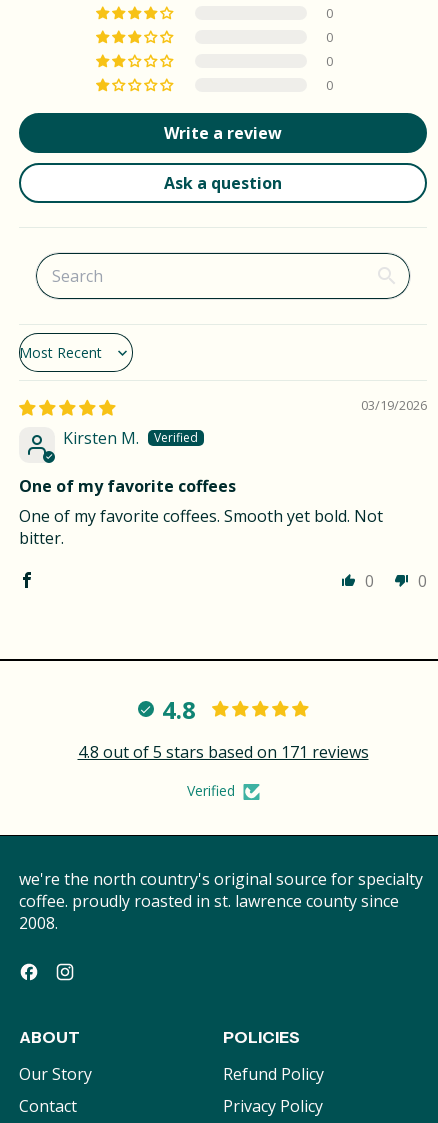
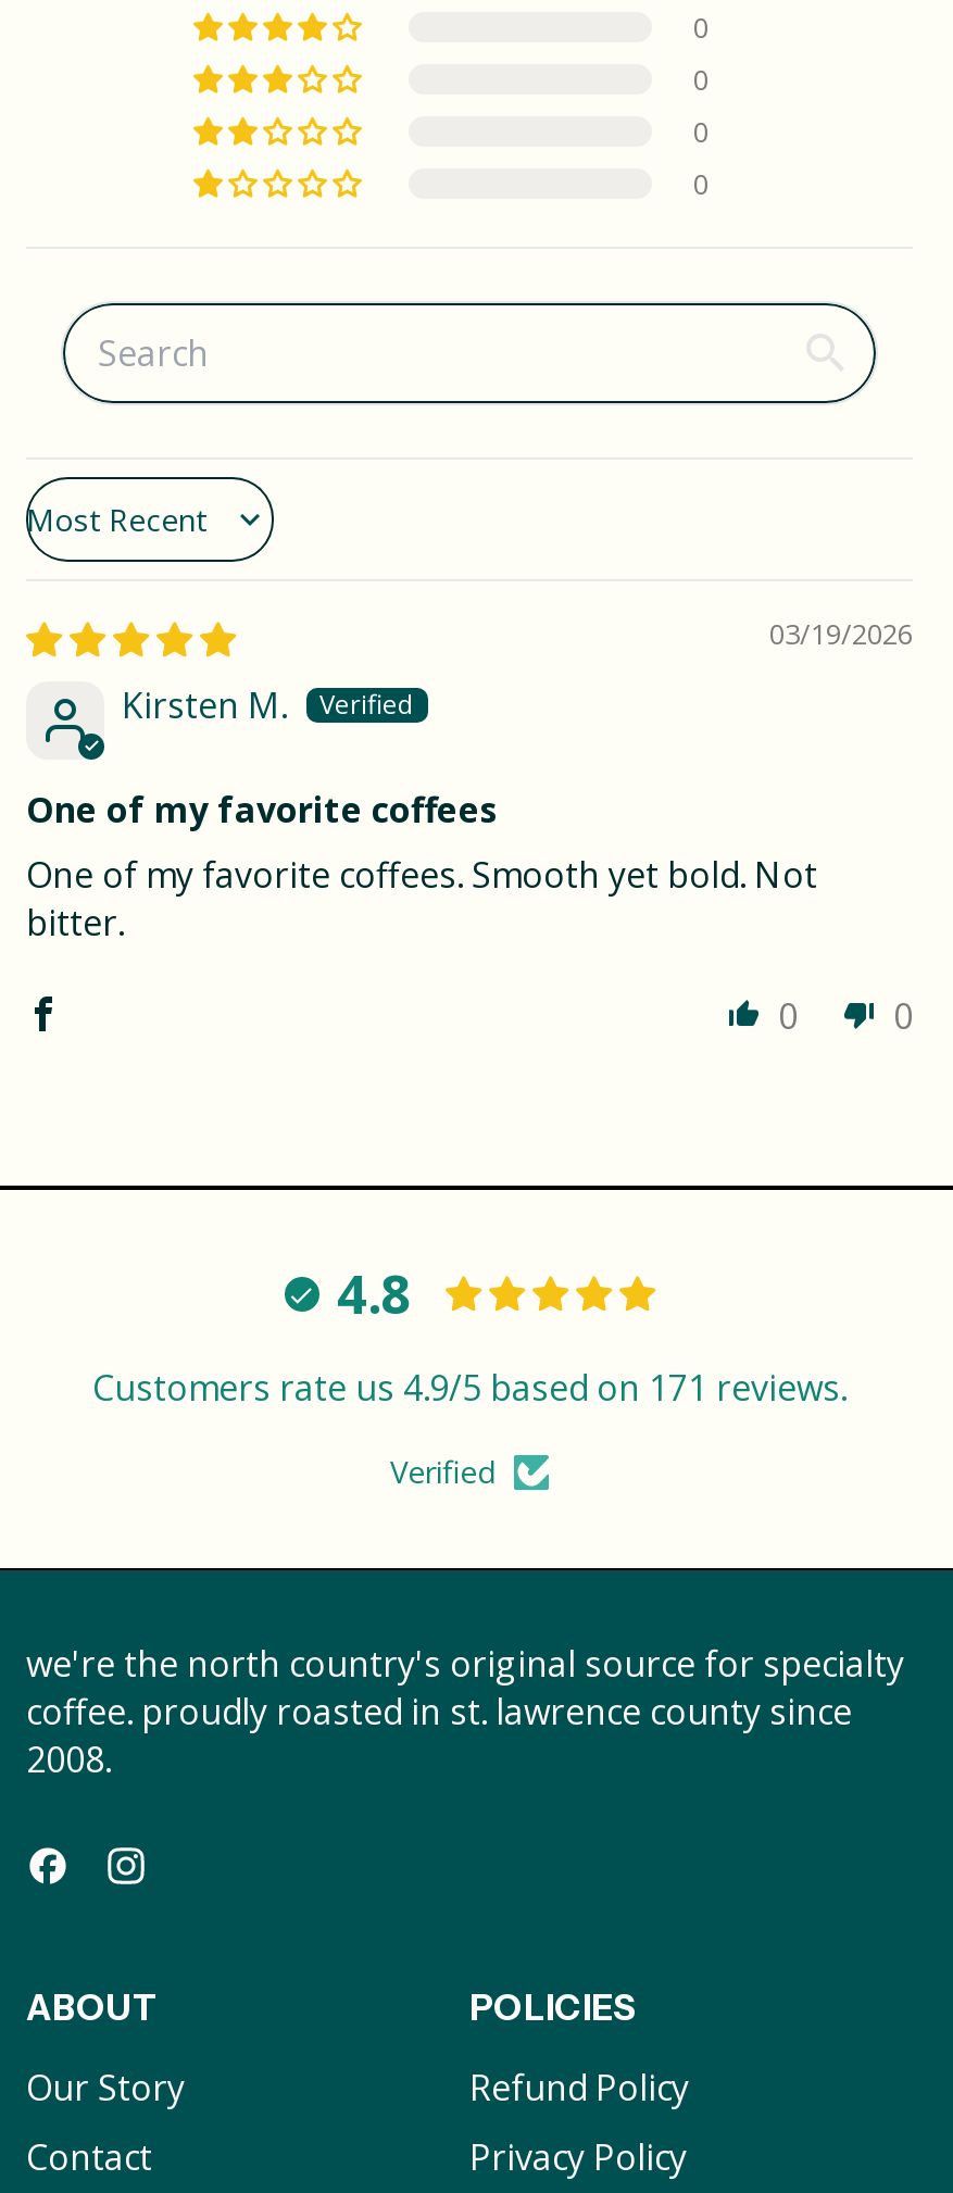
- Write a review
- Ask a question

- 4.8 out of 5 stars based on 171 reviews
+ Customers rate us 4.9/5 based on 171 reviews.
